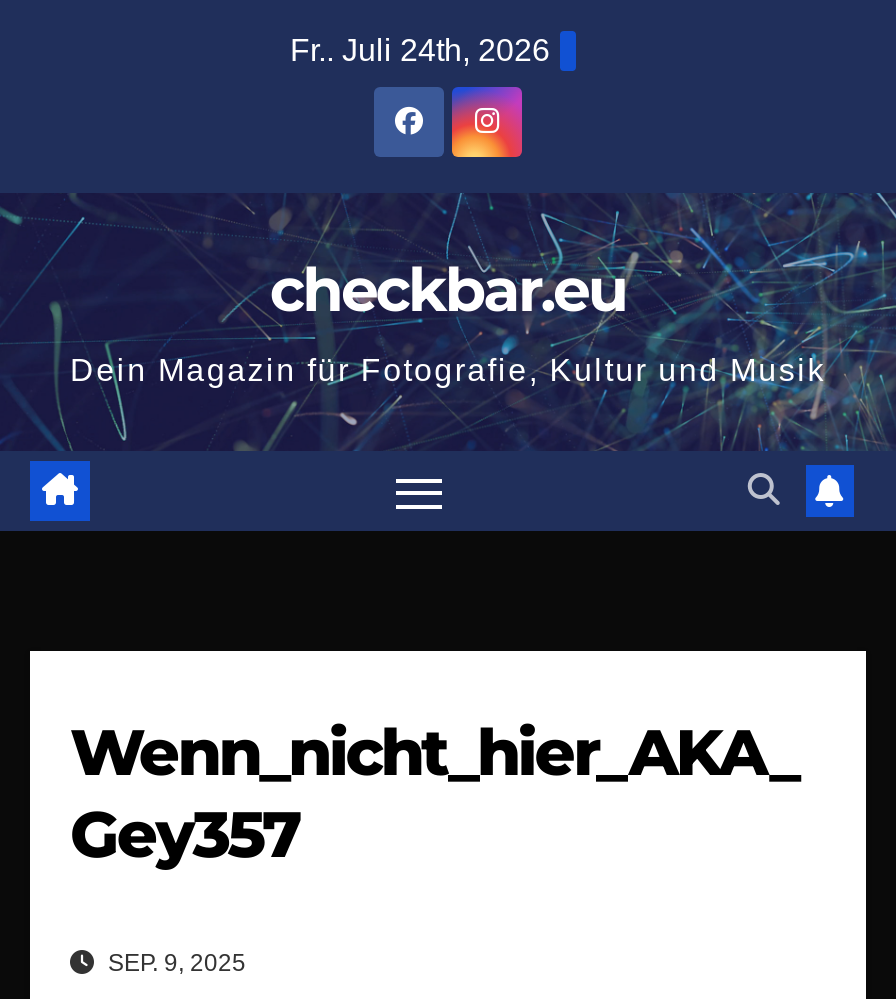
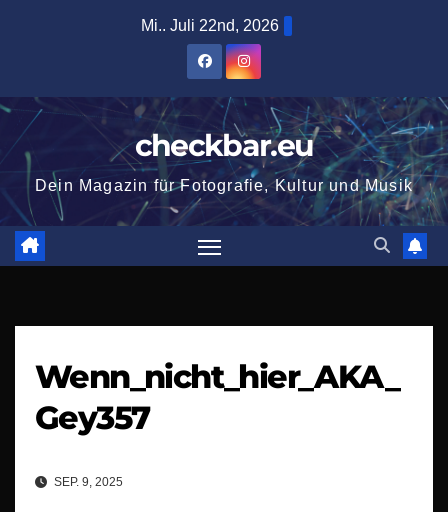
- Fr.. Juli 24th, 2026
+ Mi.. Juli 22nd, 2026
